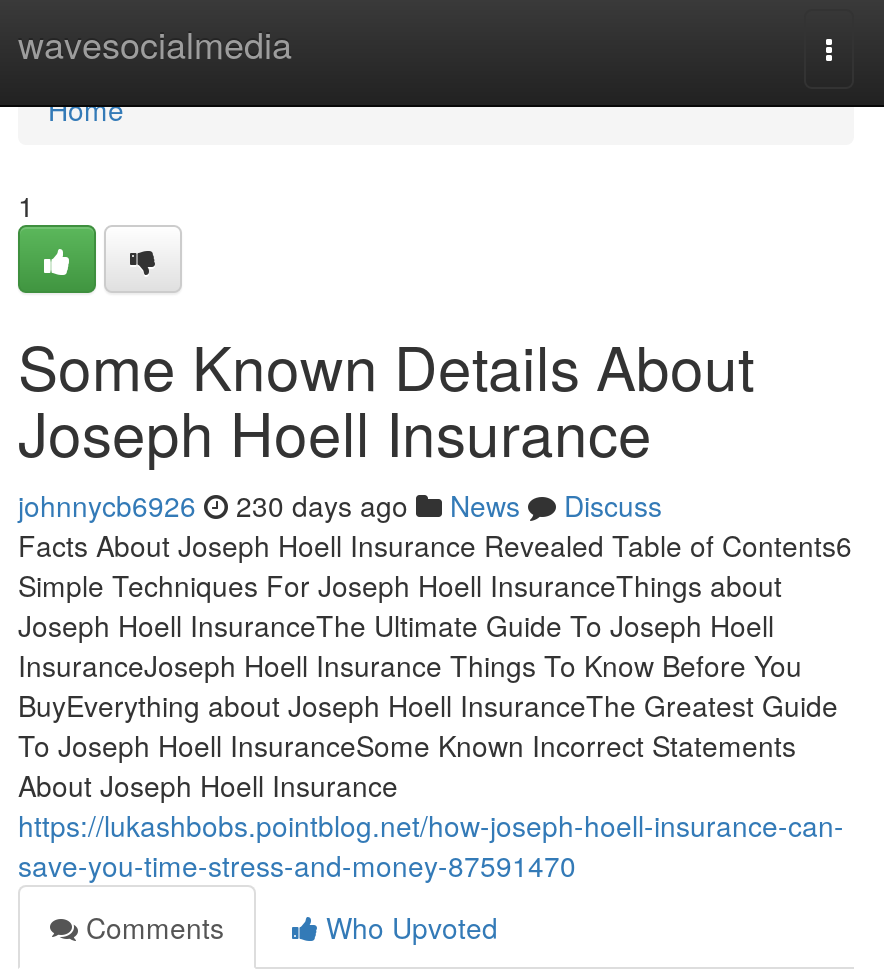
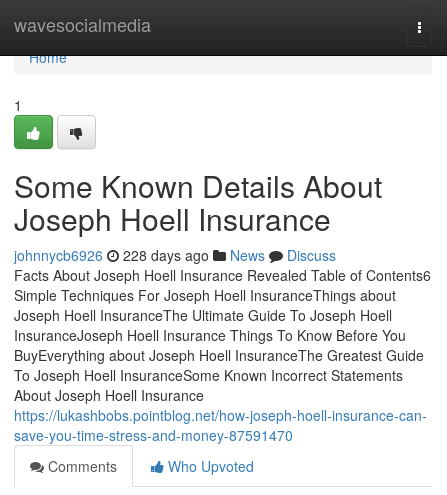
- johnnycb6926 230 days ago News Discuss
+ johnnycb6926 228 days ago News Discuss
